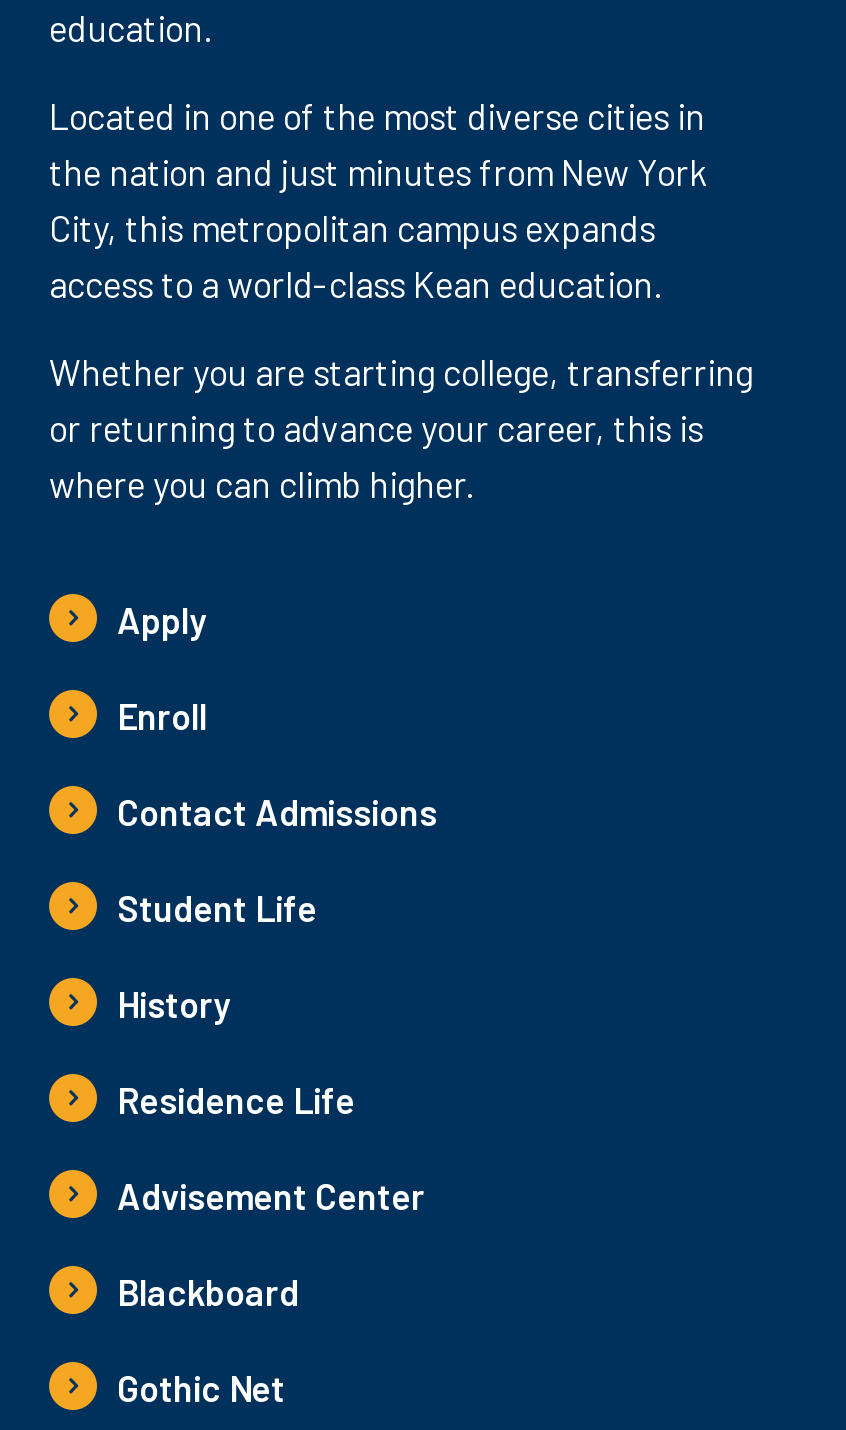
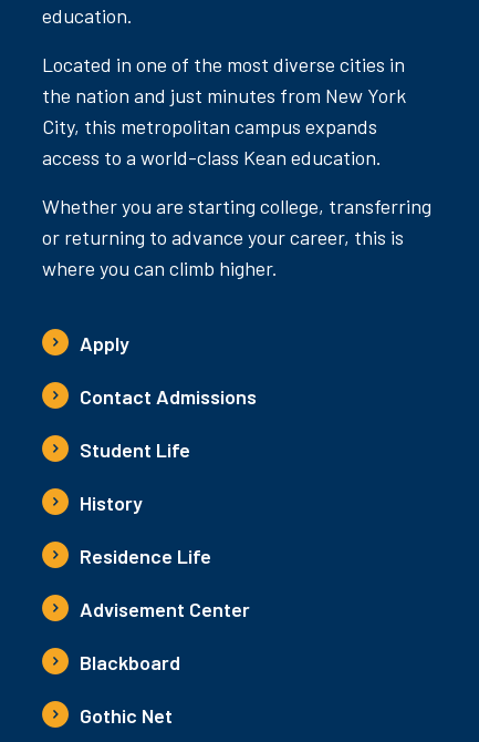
- Enroll
